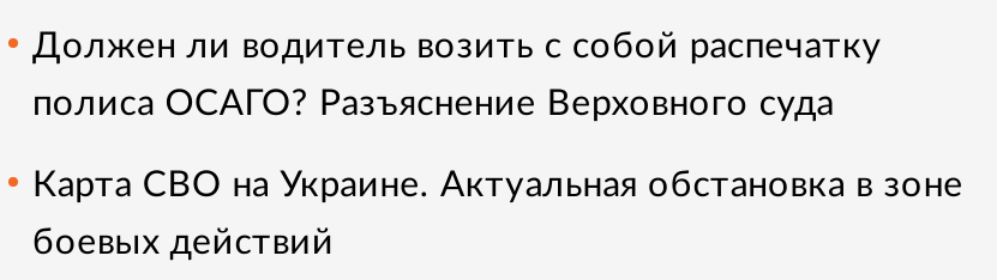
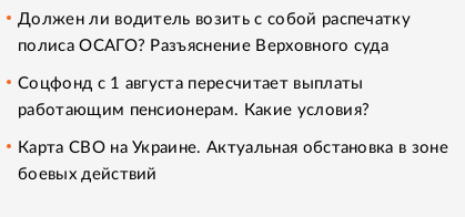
+ Соцфонд с 1 августа пересчитает выплаты
+ работающим пенсионерам. Какие условия?
